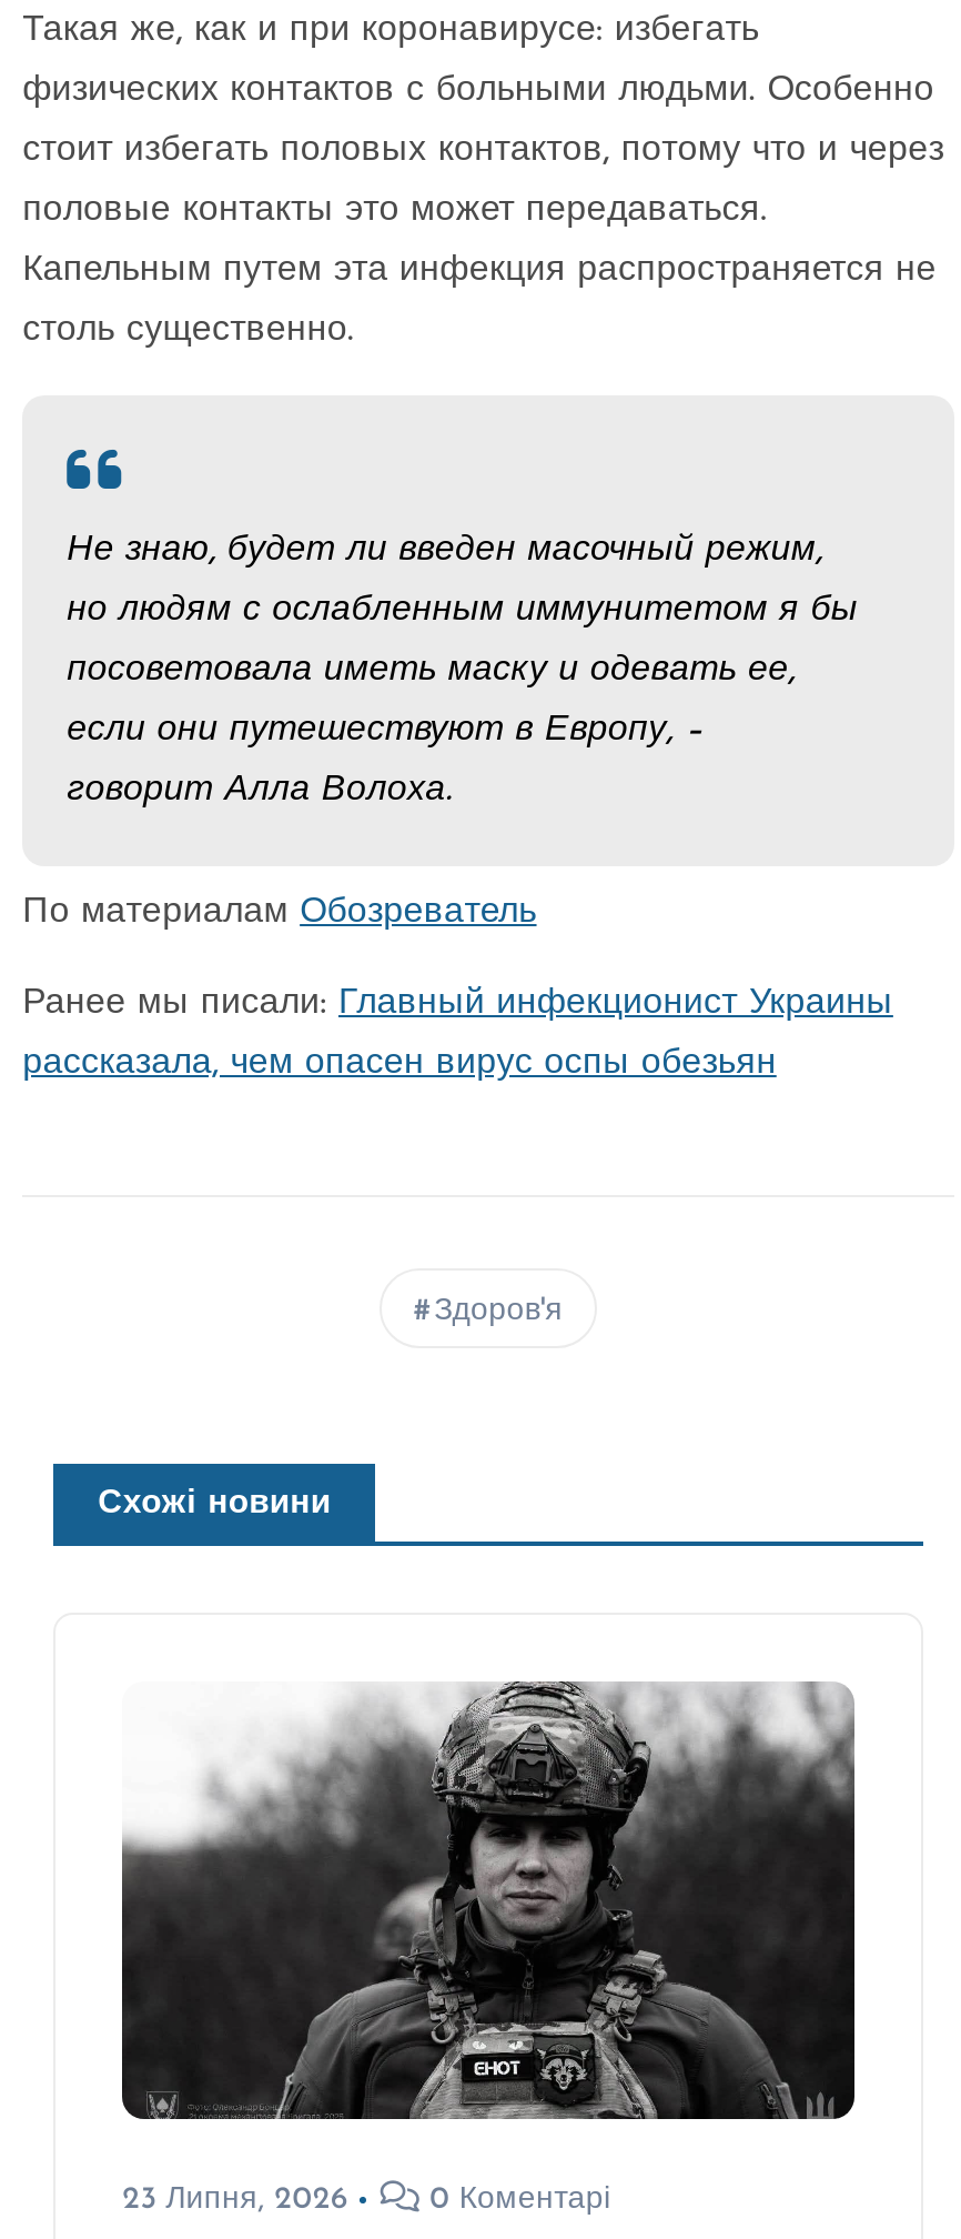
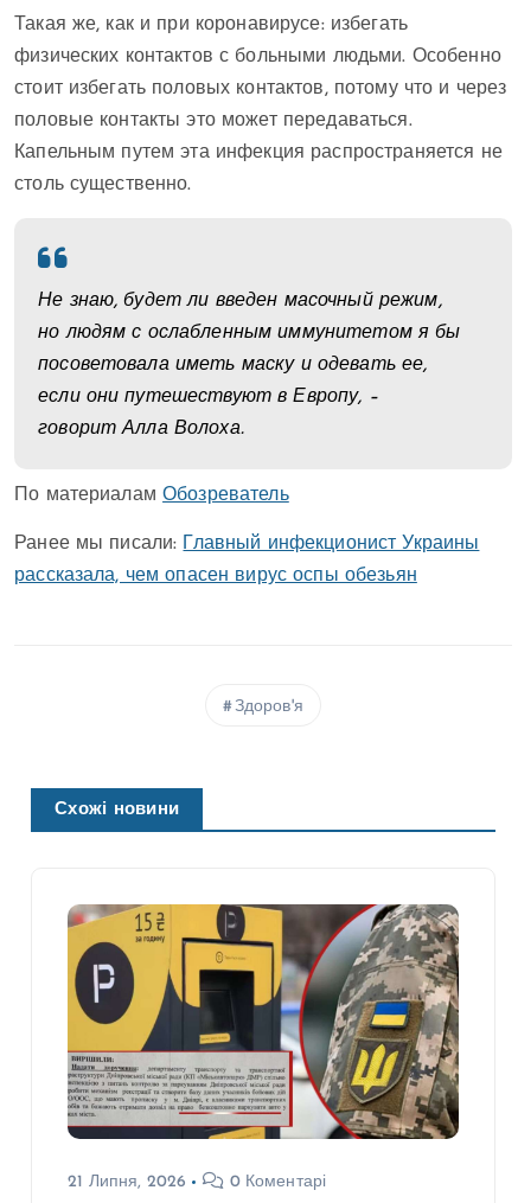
- [image]
- 23 Липня, 2026
+ [image]
+ 21 Липня, 2026
